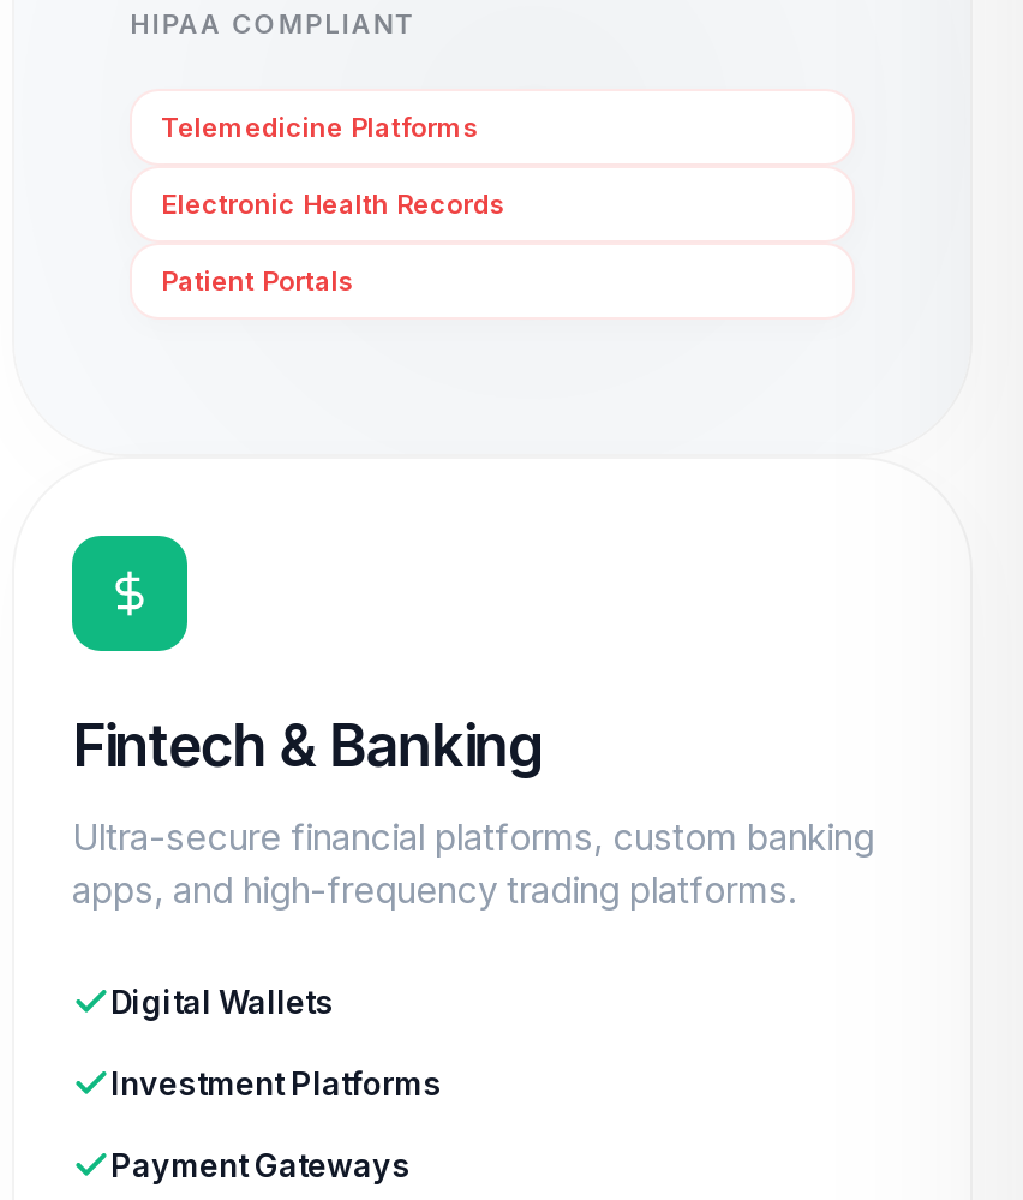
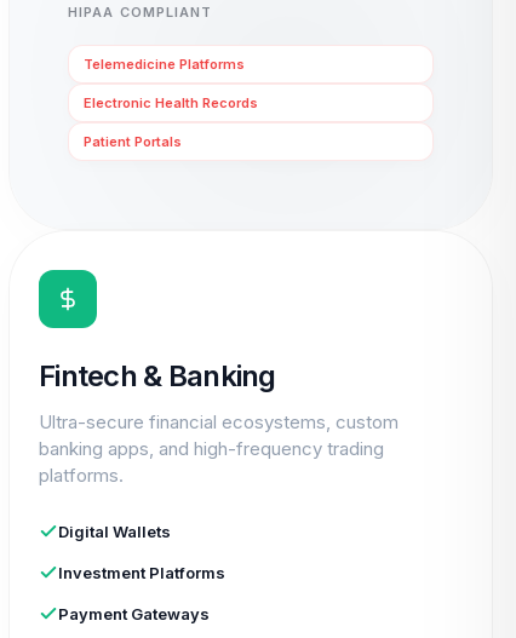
- Ultra-secure financial platforms, custom banking
- apps, and high-frequency trading platforms.
+ Ultra-secure financial ecosystems, custom
+ banking apps, and high-frequency trading
+ platforms.
